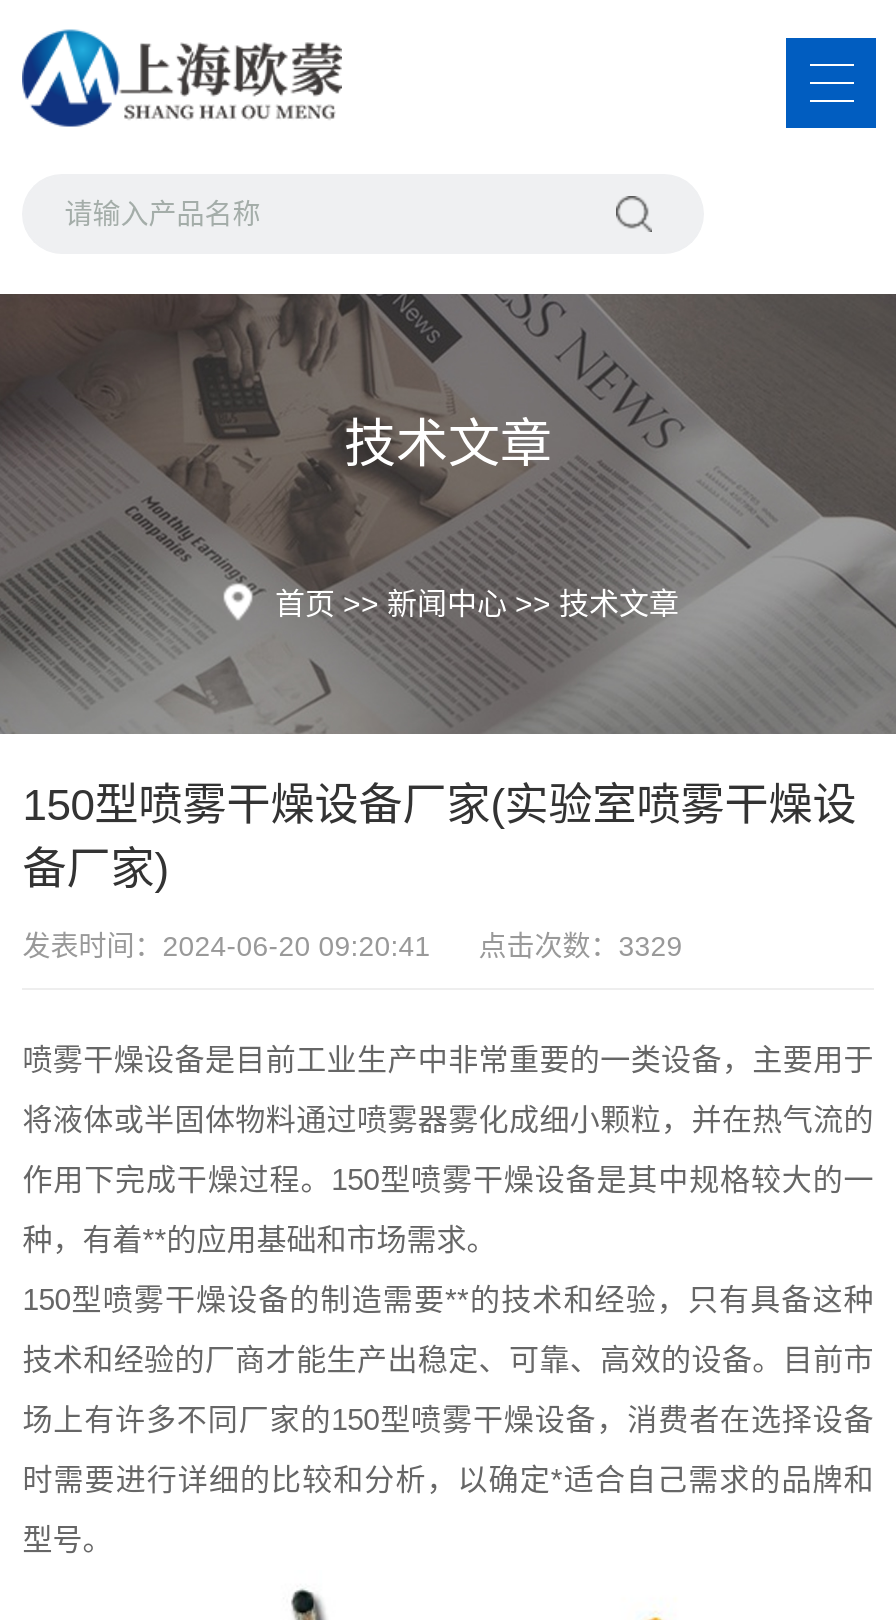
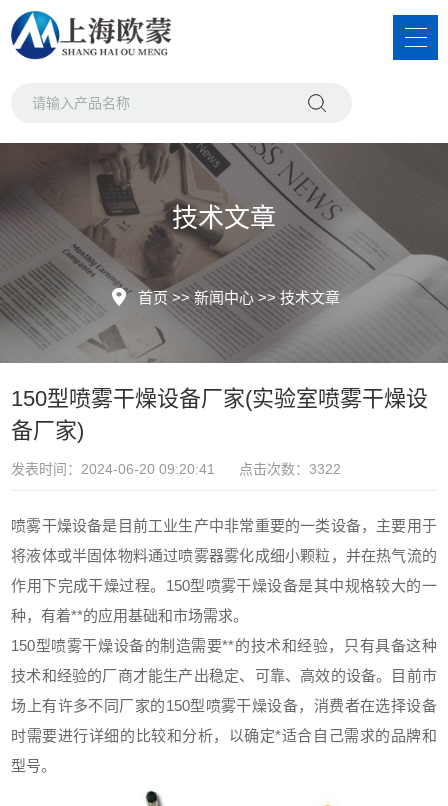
- 发表时间：2024-06-20 09:20:41 点击次数：3329
+ 发表时间：2024-06-20 09:20:41 点击次数：3322
